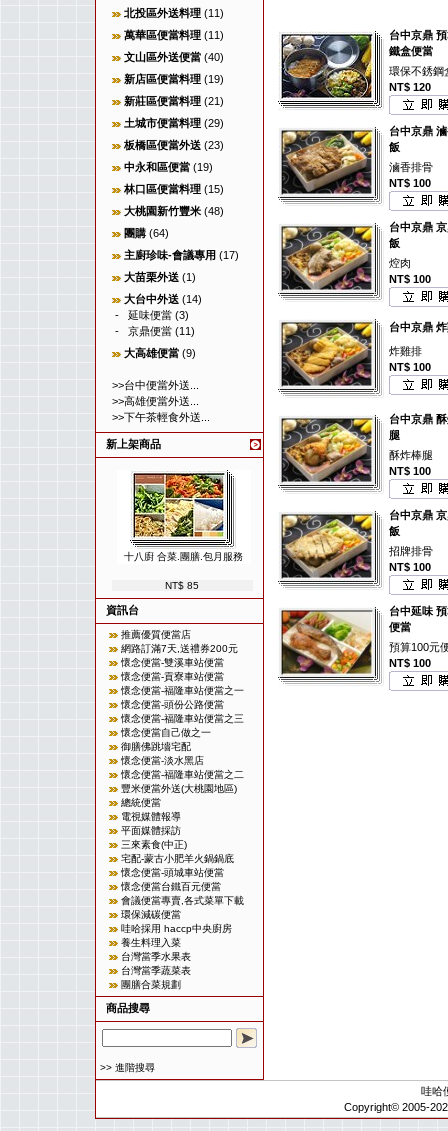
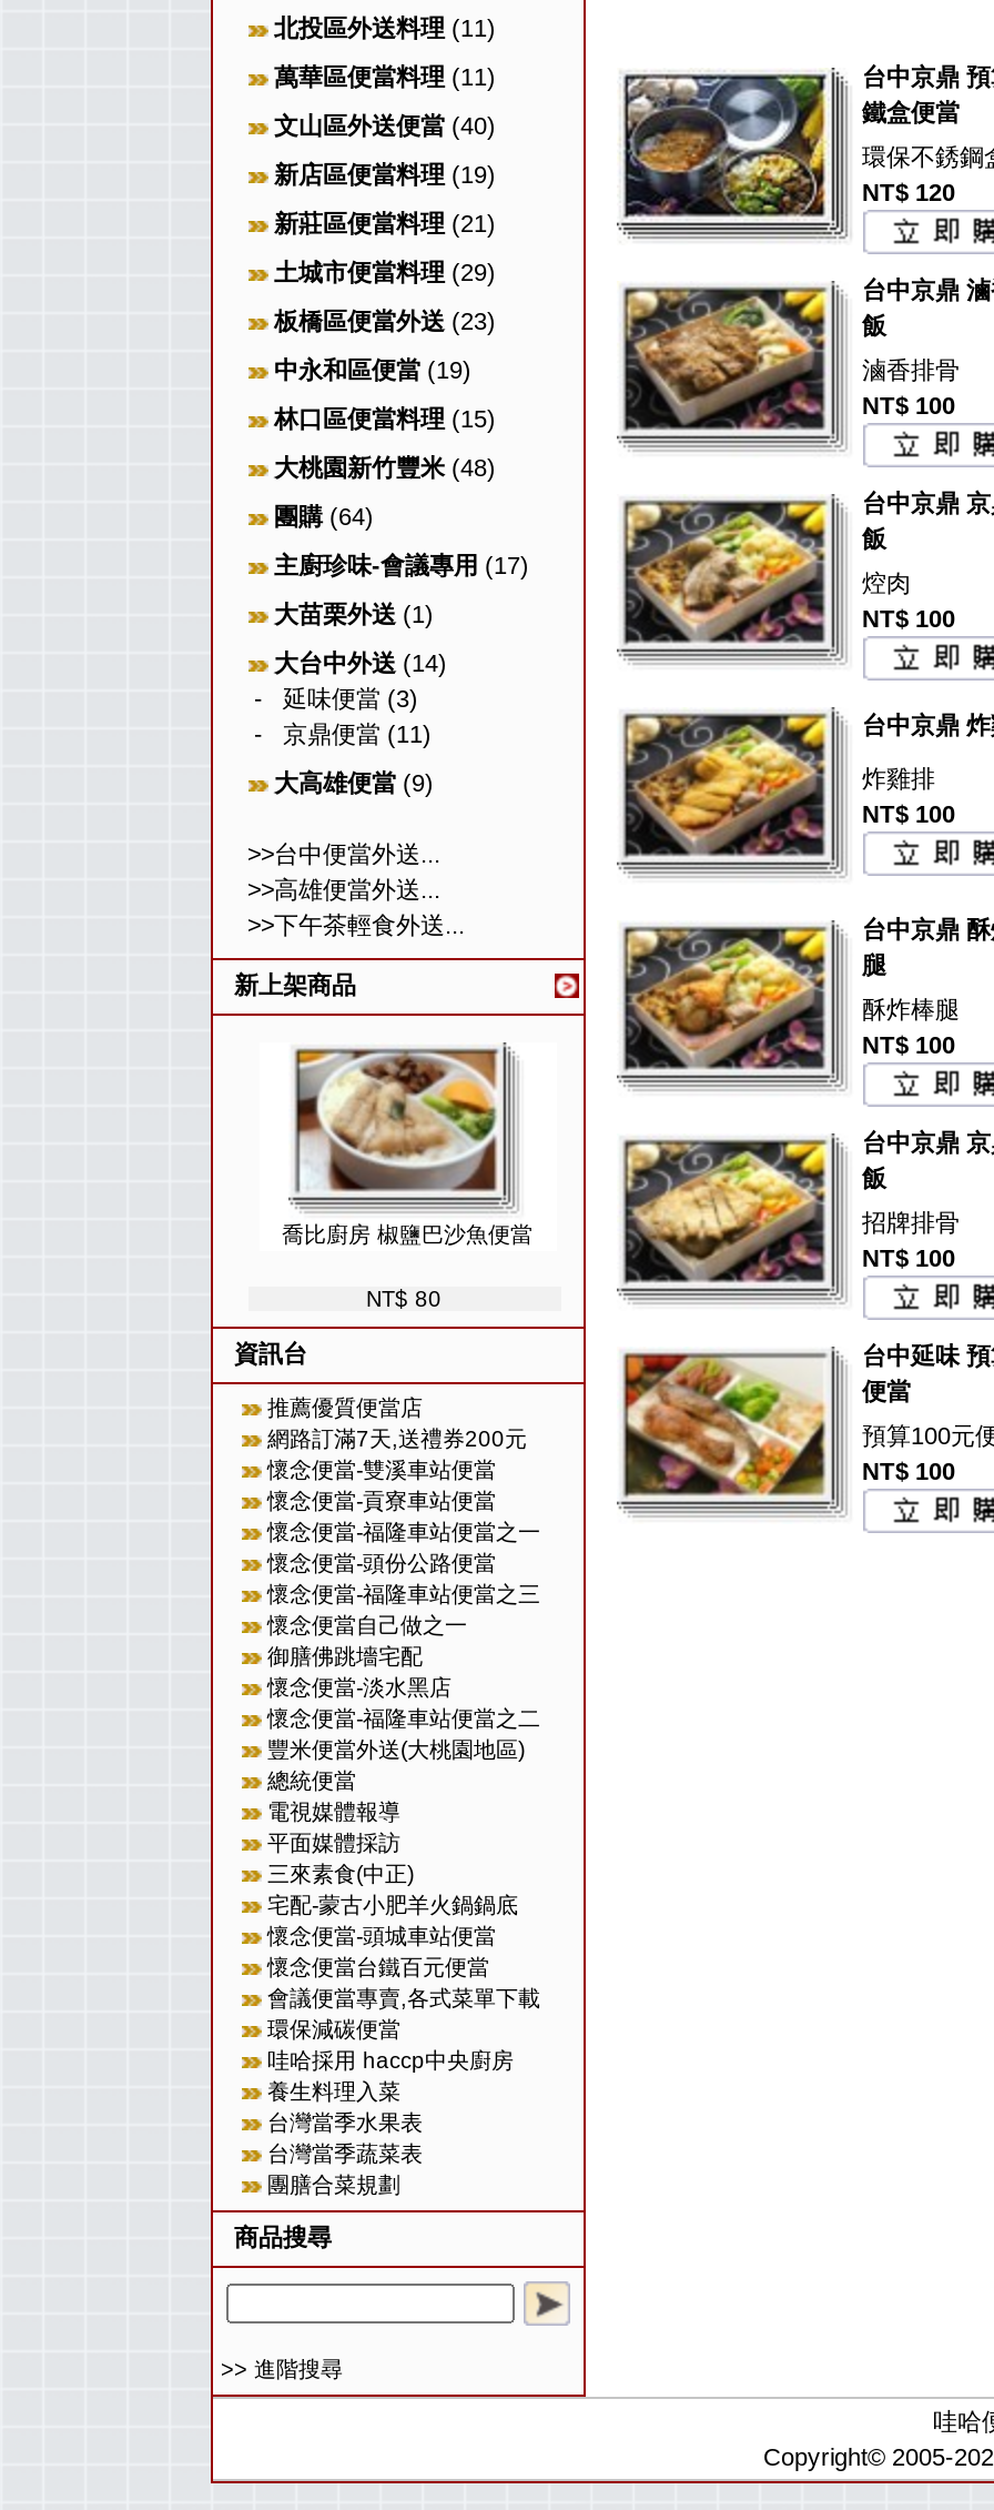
- [image]
- 十八廚 合菜.團膳.包月服務
+ [image]
+ 喬比廚房 椒鹽巴沙魚便當

- NT$ 85
+ NT$ 80
